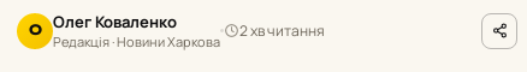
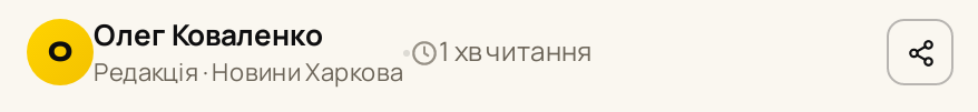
- 2 хв читання
+ 1 хв читання
